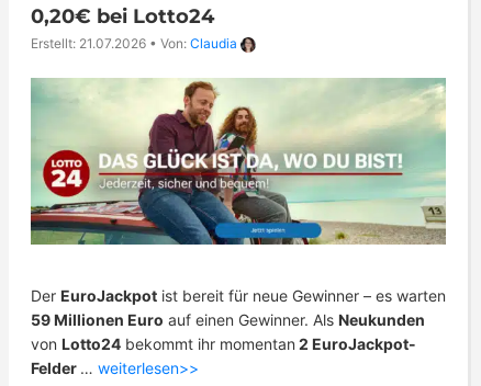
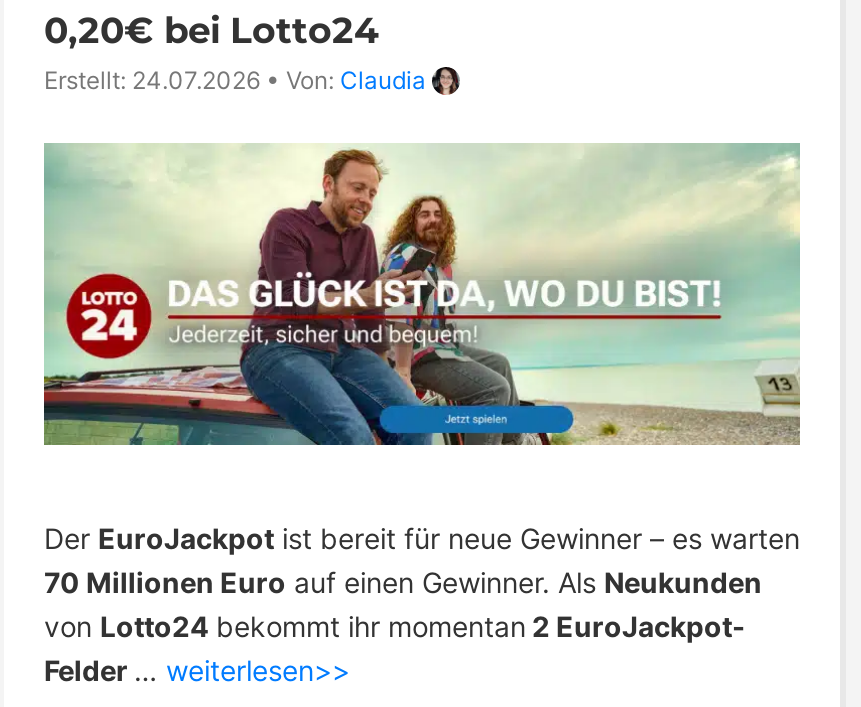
- Erstellt: 21.07.2026 • Von: Claudia
+ Erstellt: 24.07.2026 • Von: Claudia

- 59 Millionen Euro auf einen Gewinner. Als Neukunden
+ 70 Millionen Euro auf einen Gewinner. Als Neukunden
